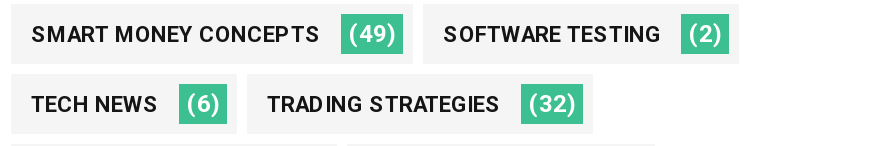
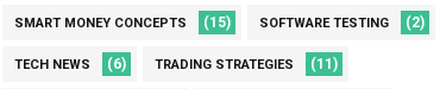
- SMART MONEY CONCEPTS (49) SOFTWARE TESTING (2)
+ SMART MONEY CONCEPTS (15) SOFTWARE TESTING (2)

- TECH NEWS (6) TRADING STRATEGIES (32)
+ TECH NEWS (6) TRADING STRATEGIES (11)
